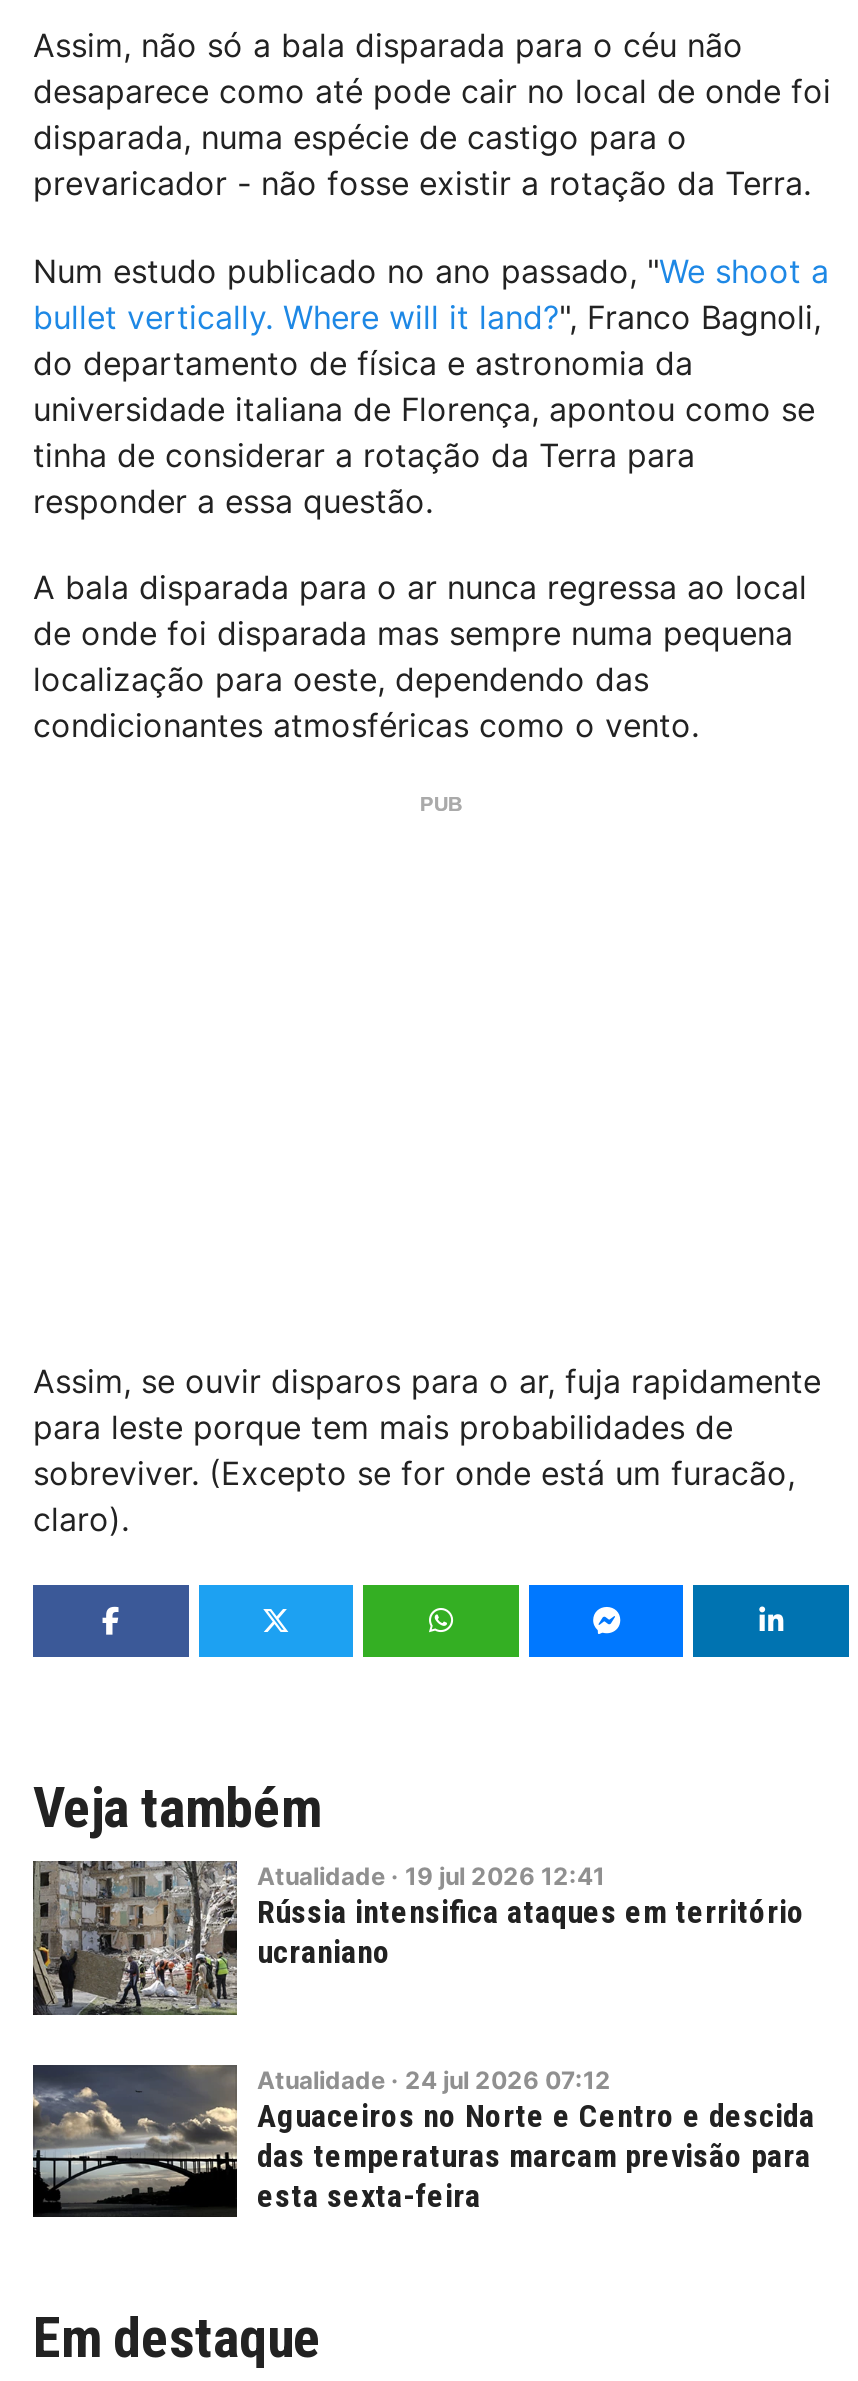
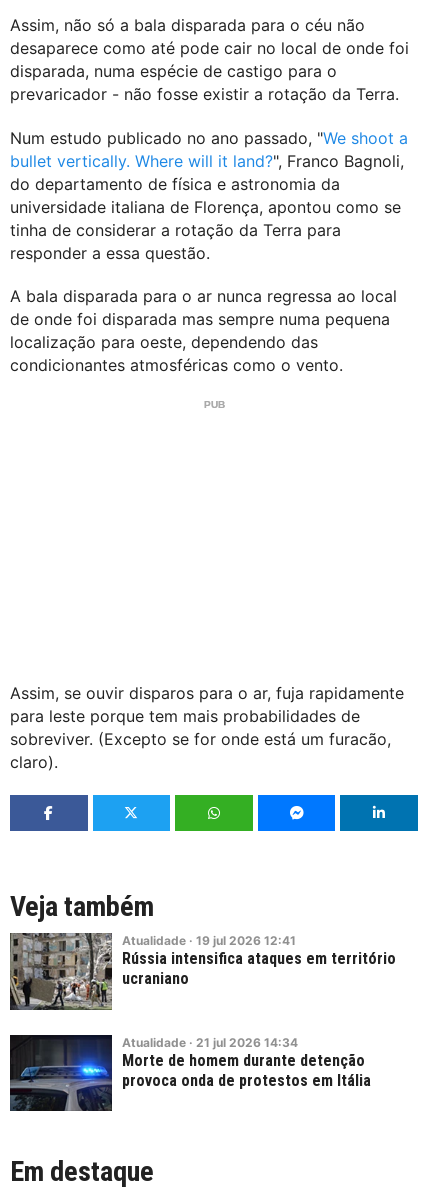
- [image]
- Atualidade · 24 jul 2026 07:12
- Aguaceiros no Norte e Centro e descida
- das temperaturas marcam previsão para
- esta sexta-feira
+ [image]
+ Atualidade · 21 jul 2026 14:34
+ Morte de homem durante detenção
+ provoca onda de protestos em Itália
